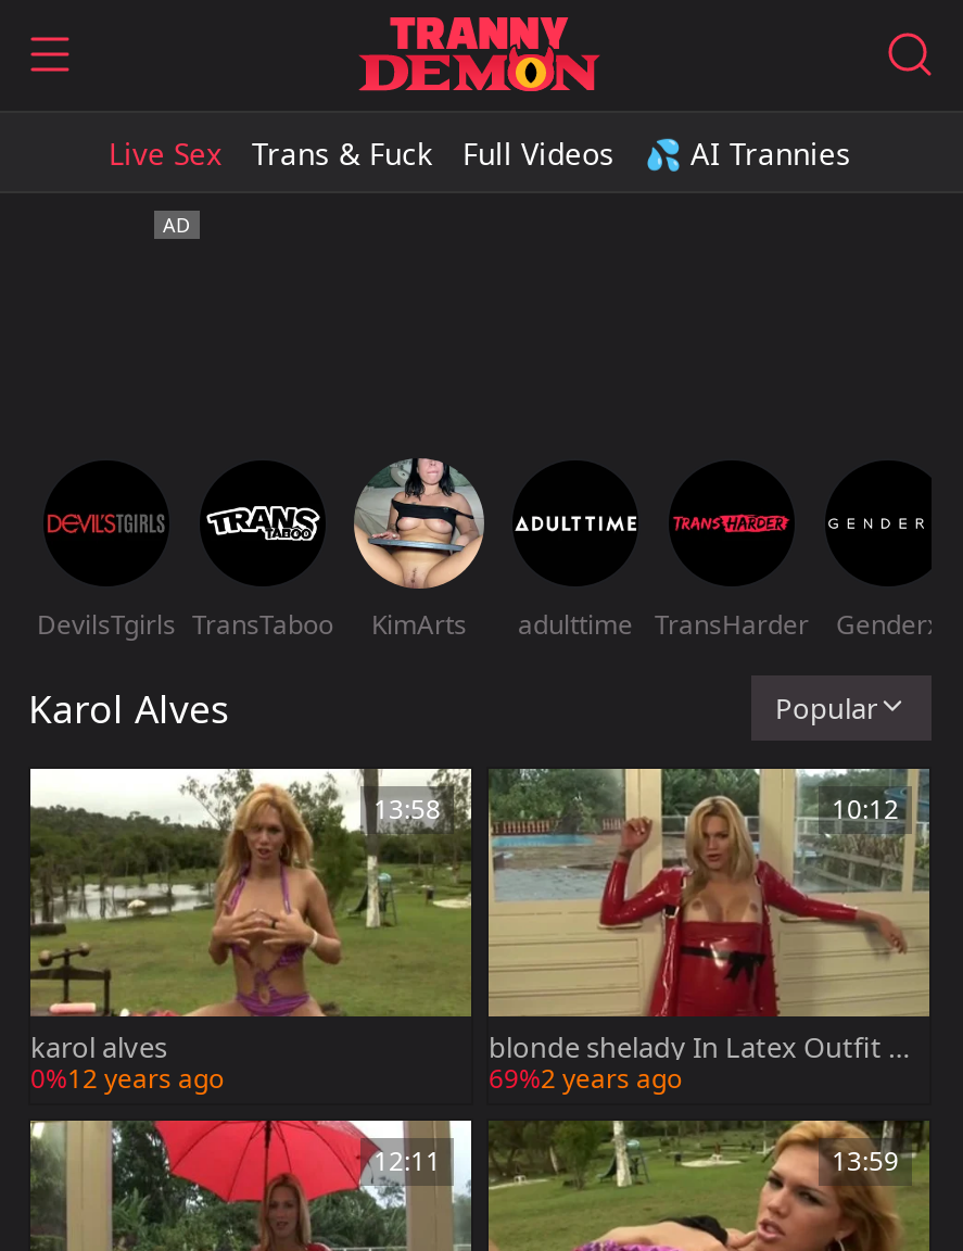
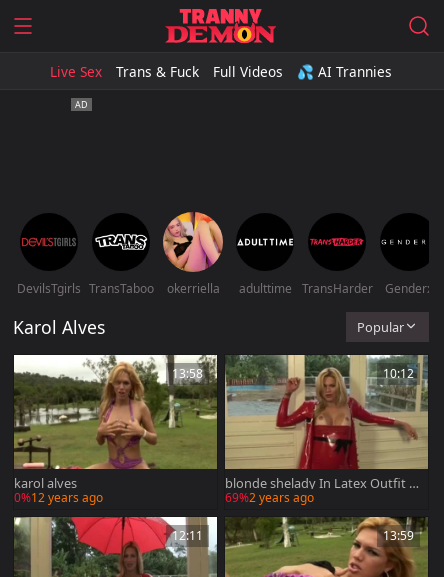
- [image]
- KimArts
+ [image]
+ okerriella
